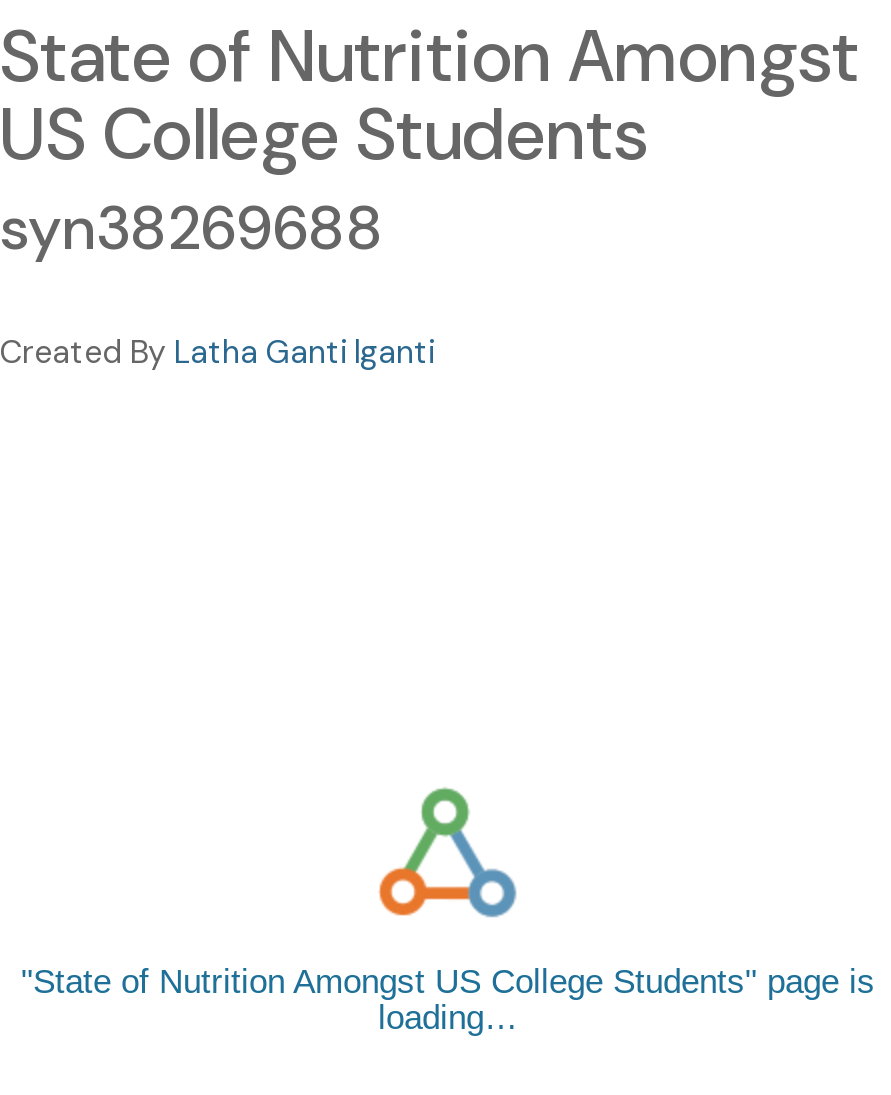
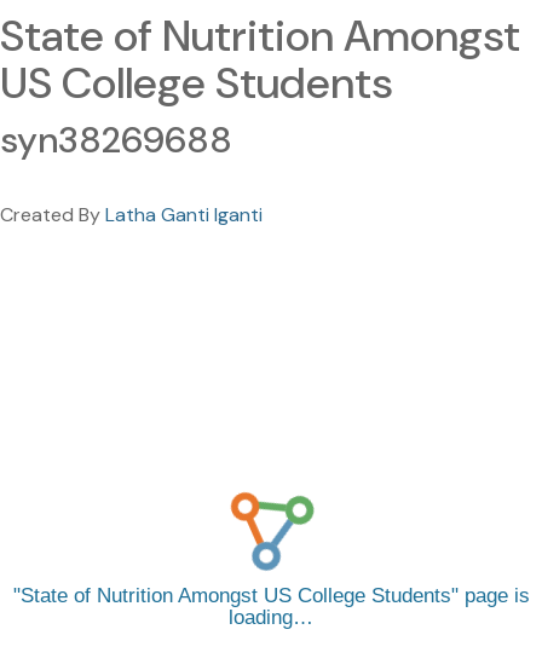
- [image]
+ [image]
